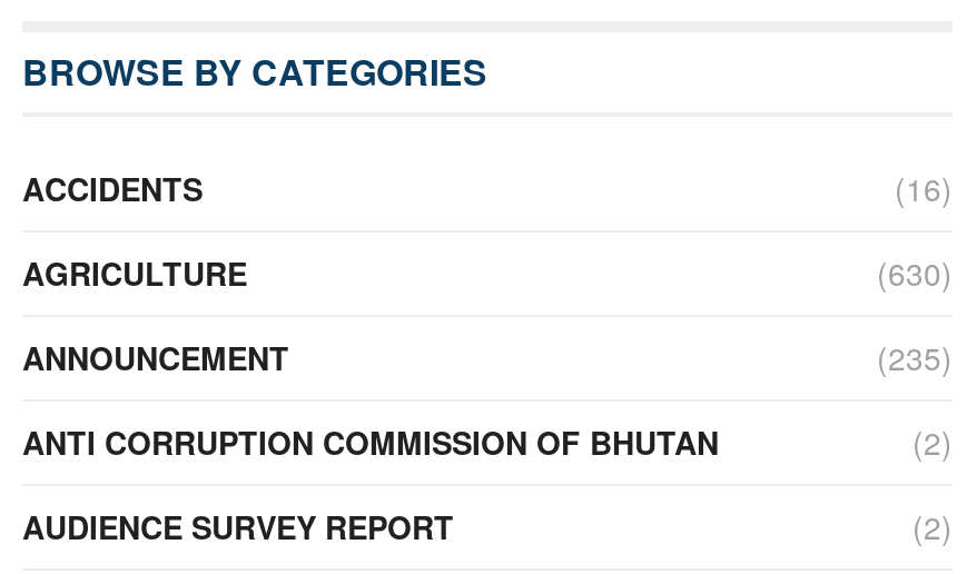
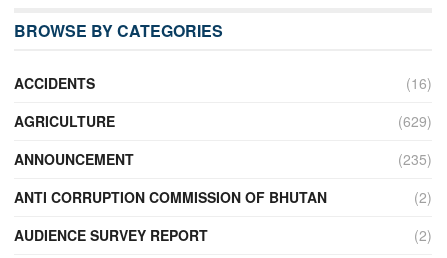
- (630)
+ (629)
